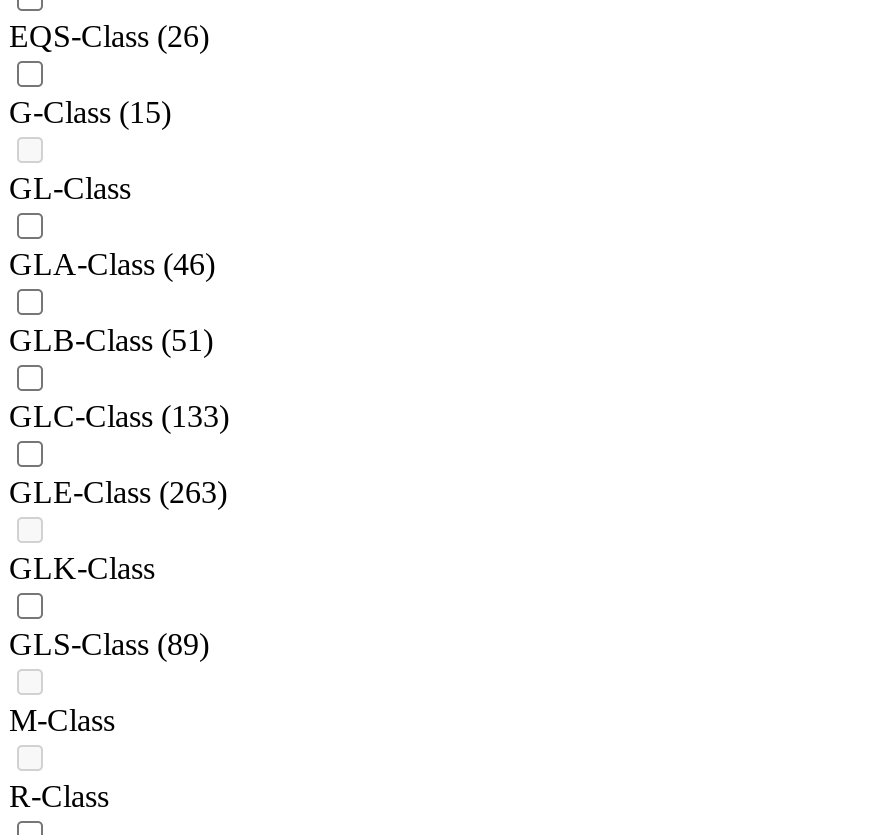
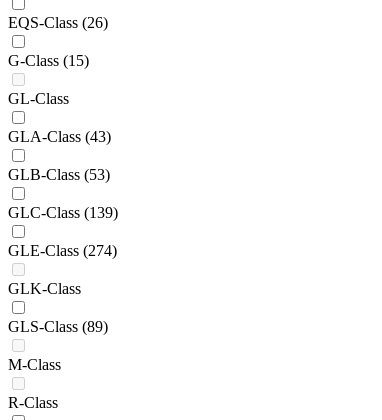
- GLA-Class (46)
+ GLA-Class (43)

- GLB-Class (51)
+ GLB-Class (53)

- GLC-Class (133)
+ GLC-Class (139)

- GLE-Class (263)
+ GLE-Class (274)
